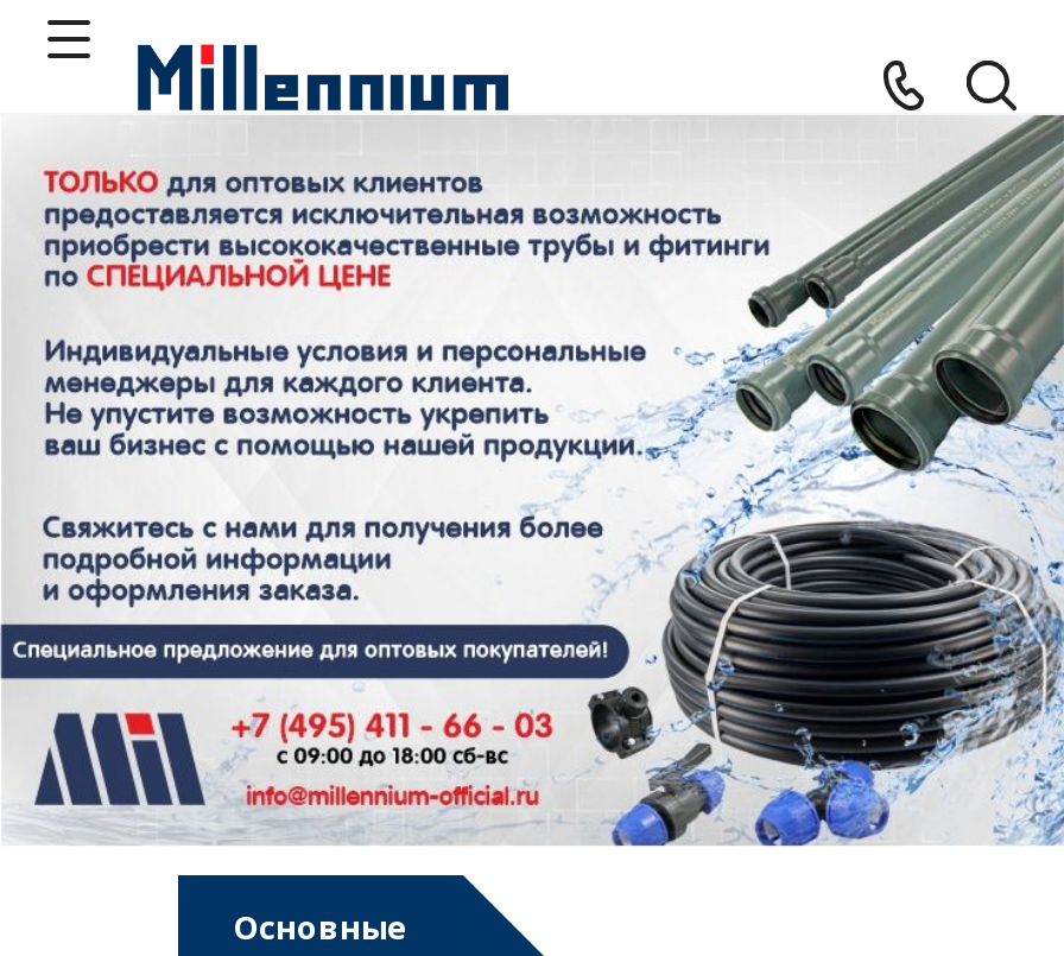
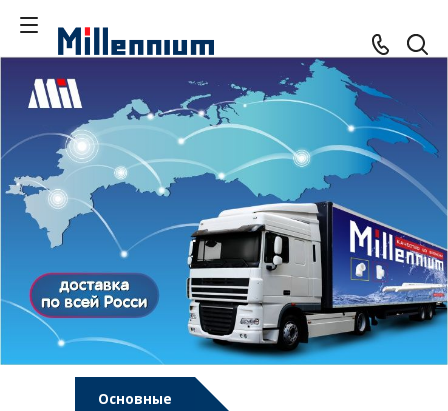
- [image]
+ [image]
